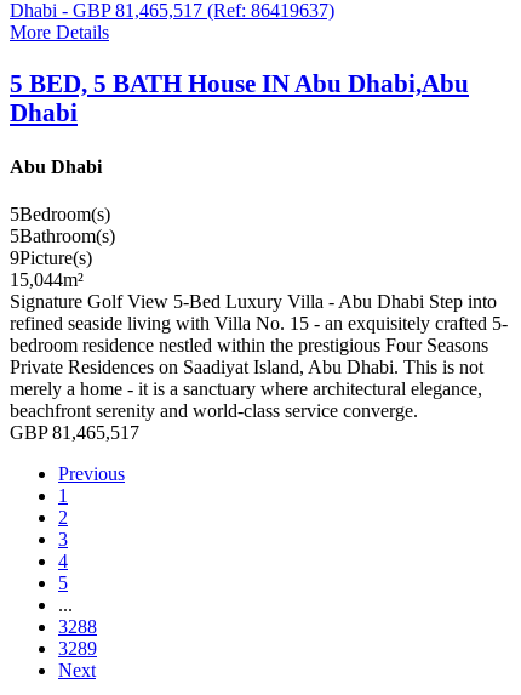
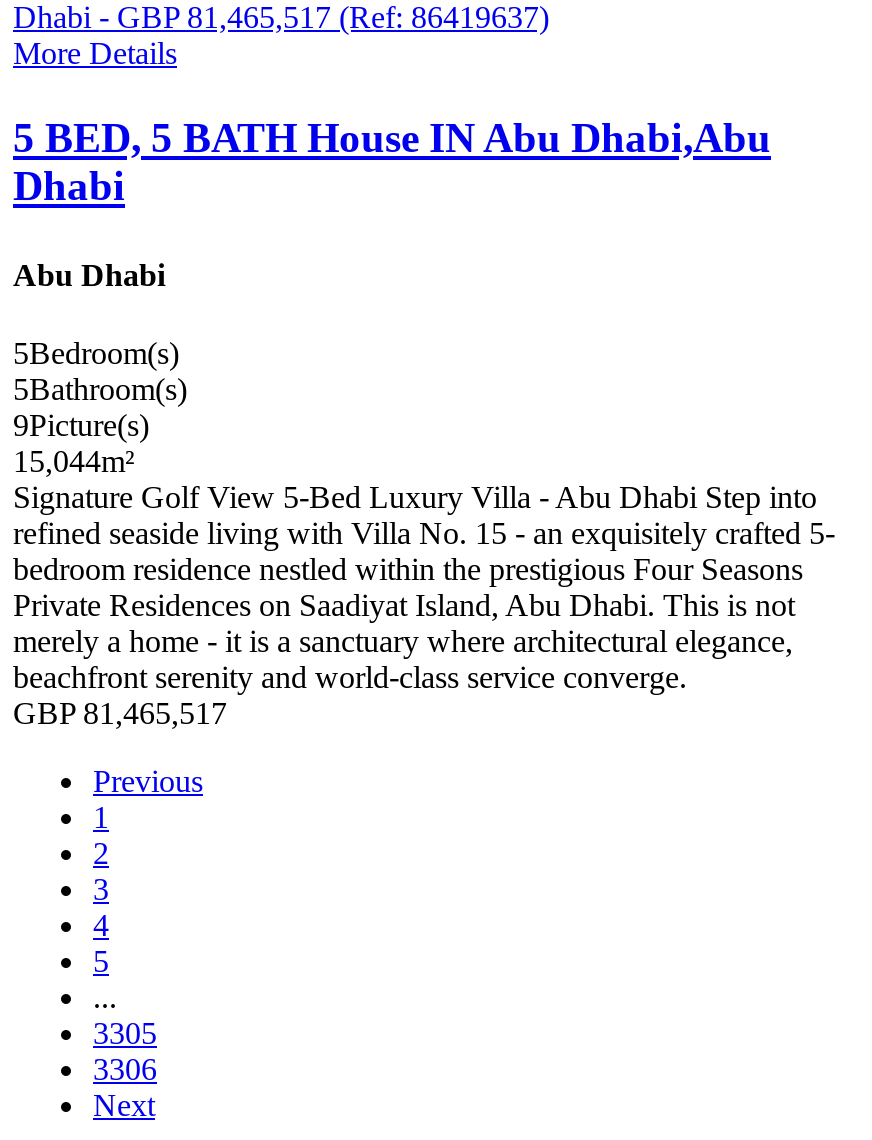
- 3288
+ 3305

- 3289
+ 3306
